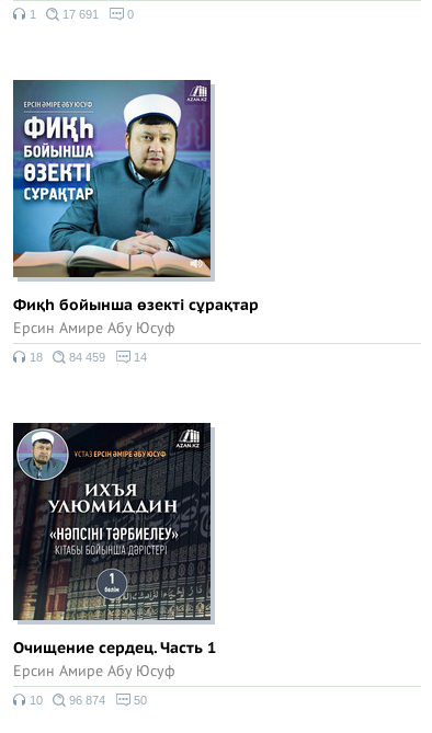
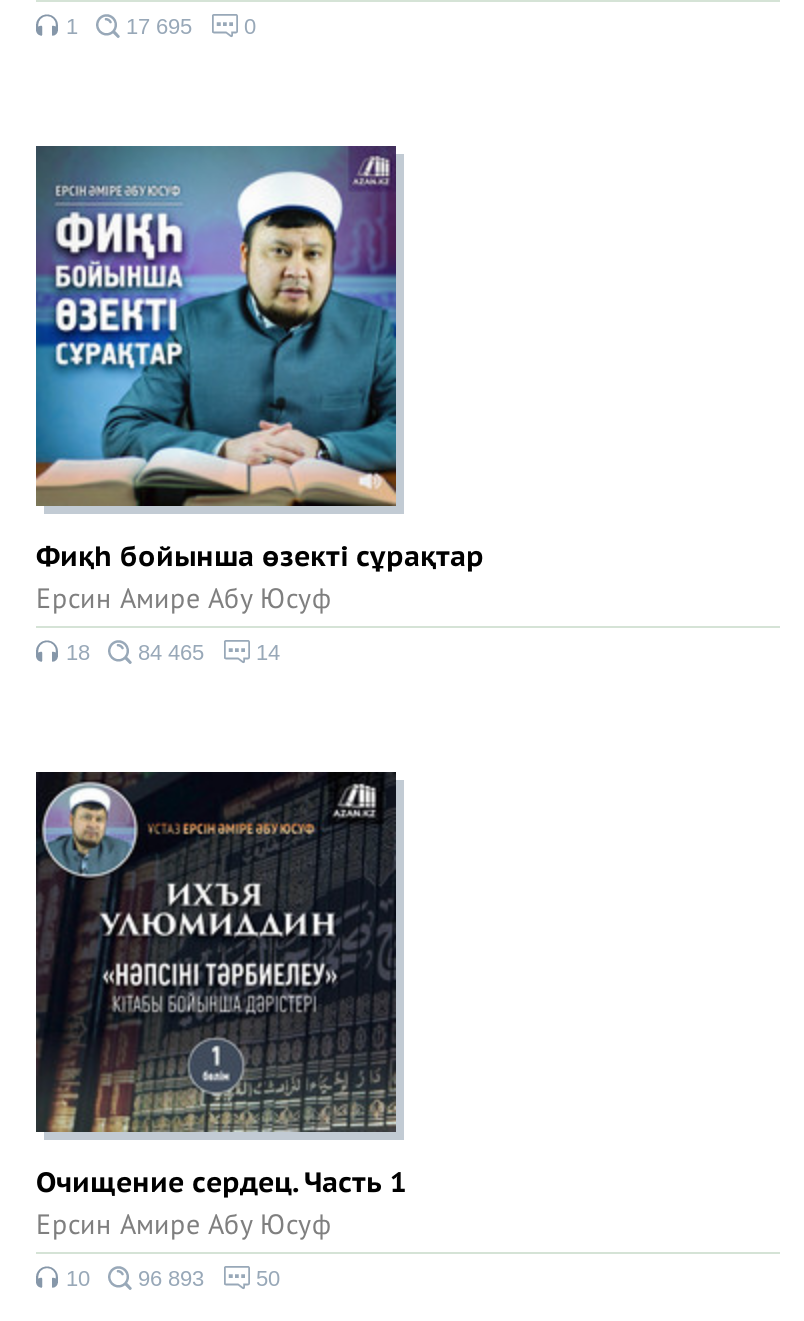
- 17 691
+ 17 695

- 18 84 459 14
+ 18 84 465 14

- 10 96 874 50
+ 10 96 893 50
